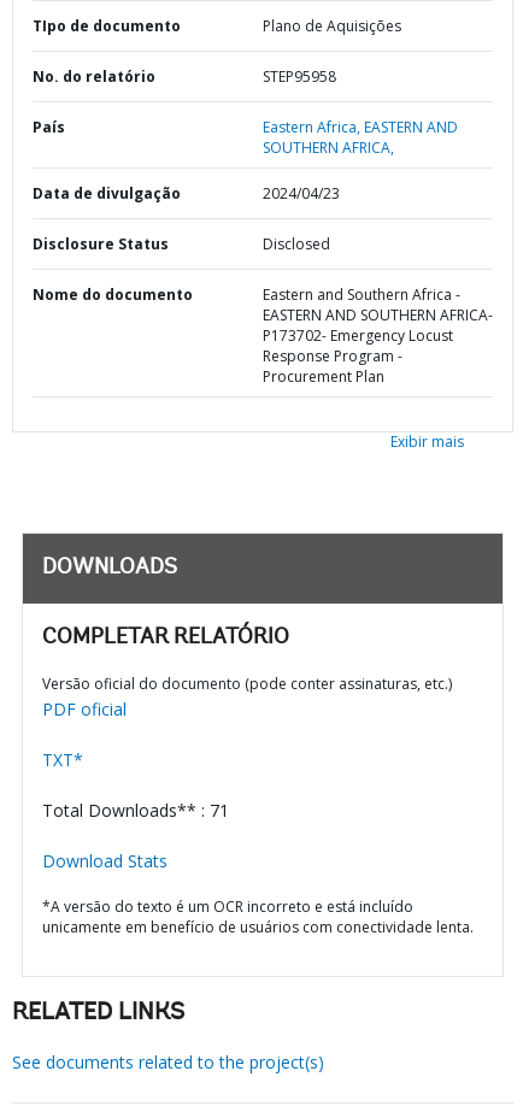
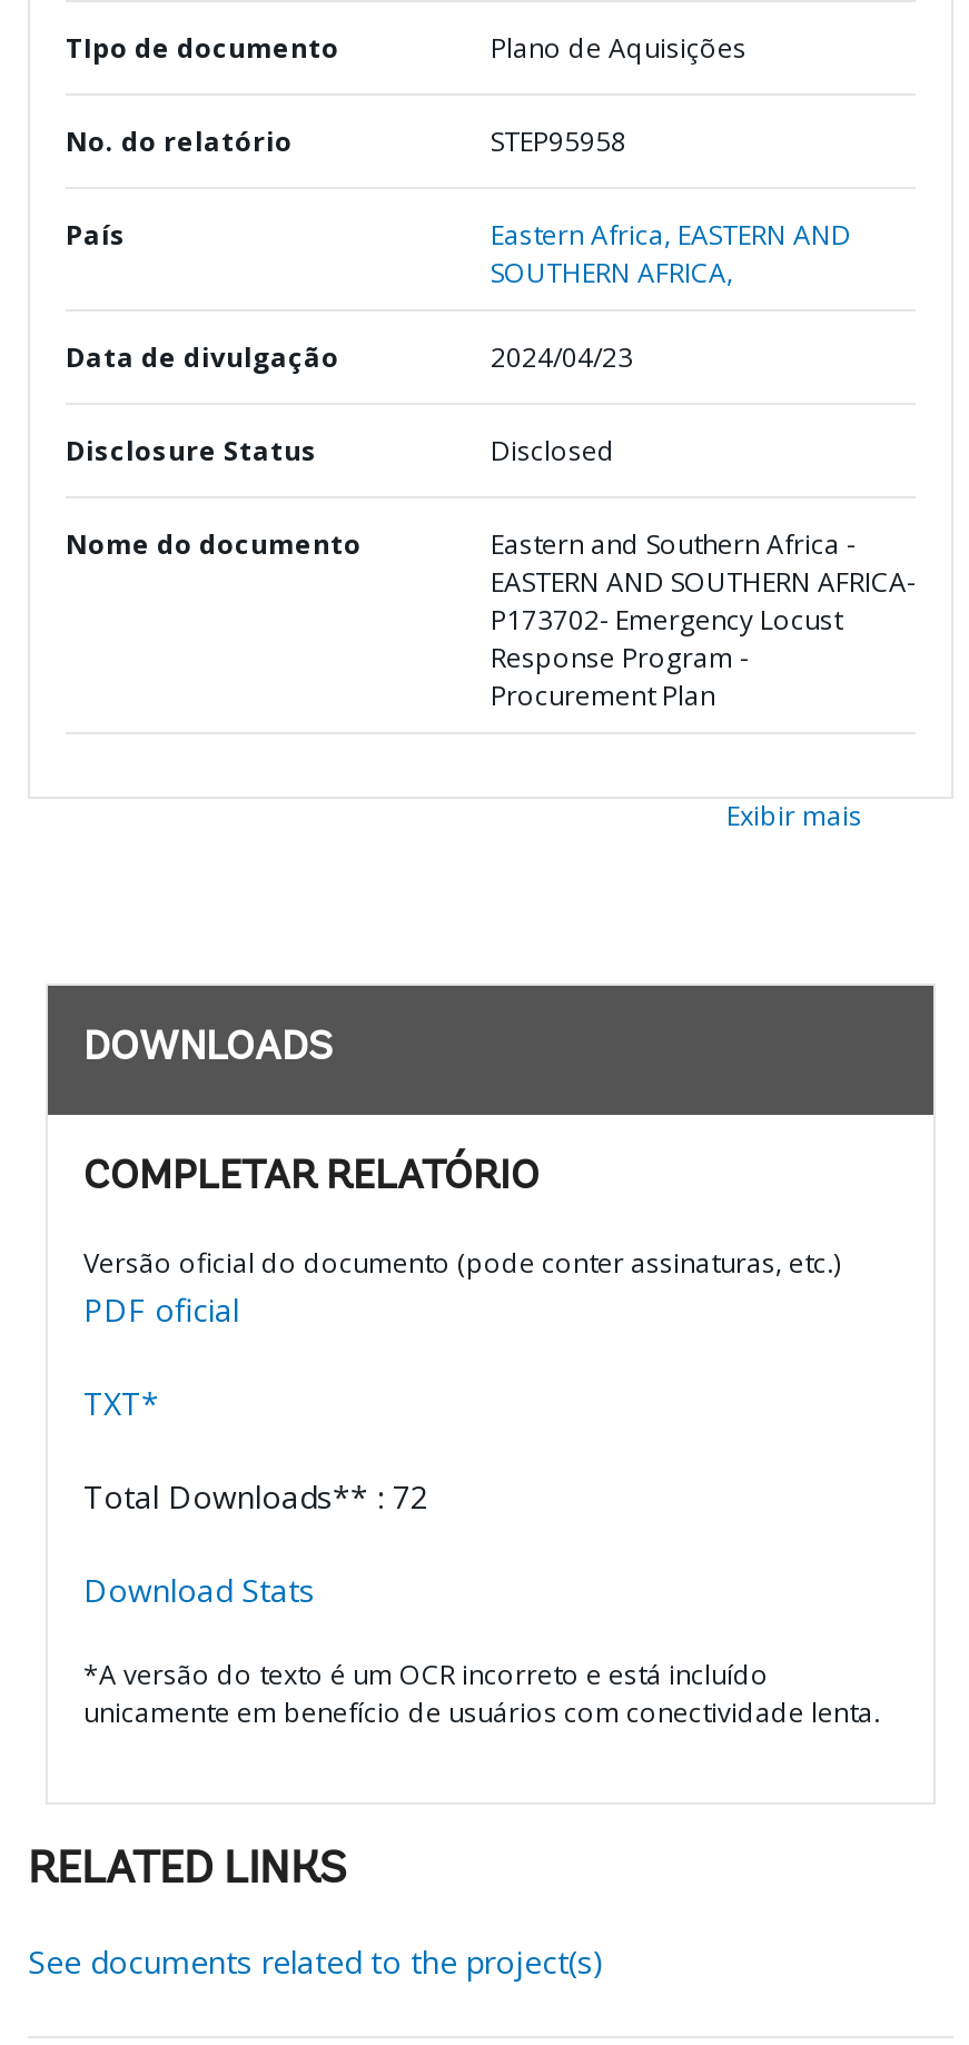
- Total Downloads** : 71
+ Total Downloads** : 72
